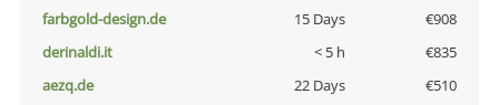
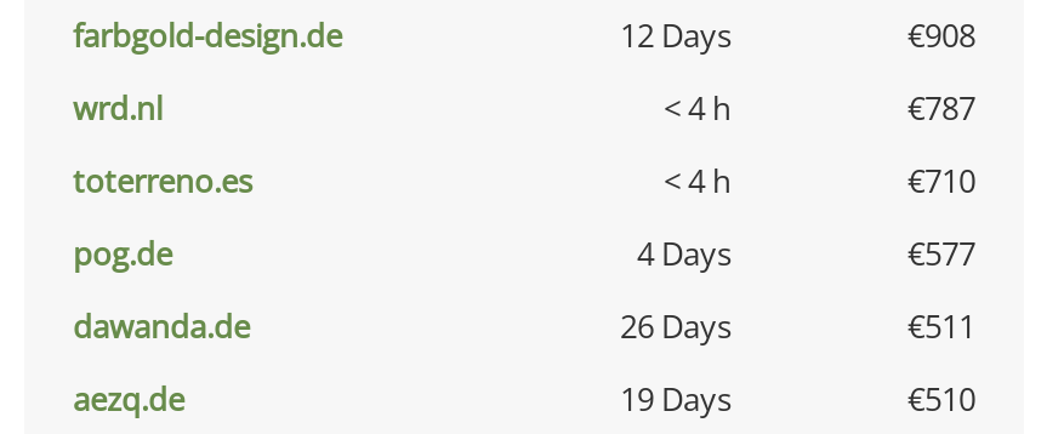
- 15 Days
+ 12 Days

- derinaldi.it
- < 5 h
- €835
+ wrd.nl
+ < 4 h
+ €787
+ toterreno.es
+ < 4 h
+ €710
+ pog.de
+ 4 Days
+ €577
+ dawanda.de
+ 26 Days
+ €511

- 22 Days
+ 19 Days
